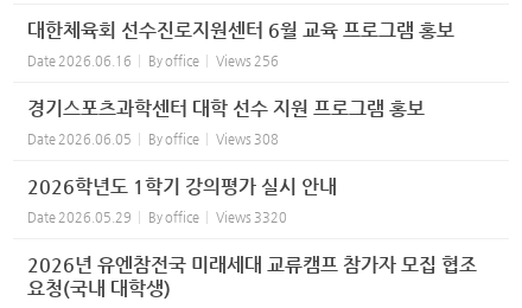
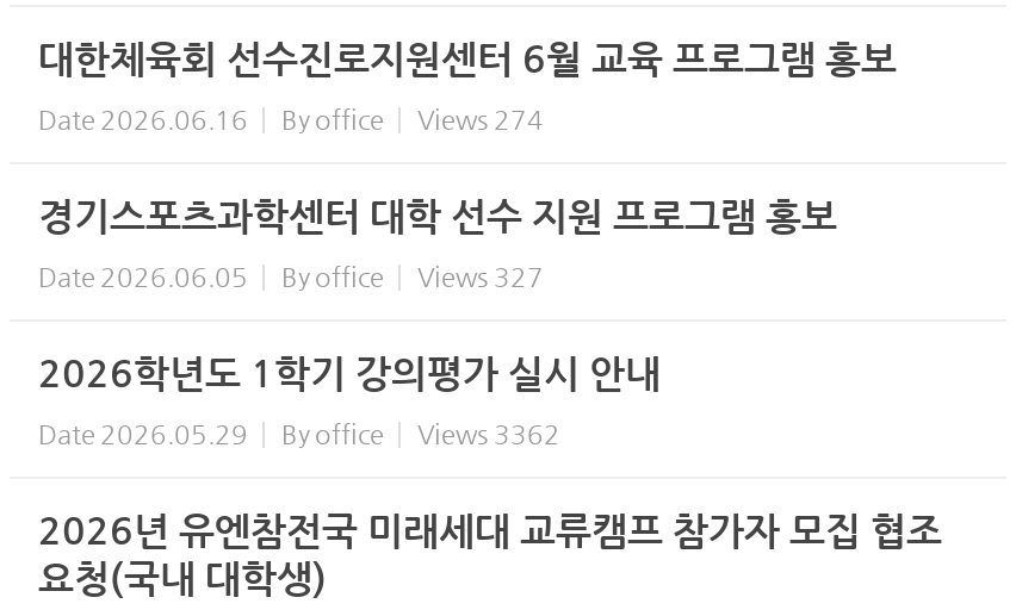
- Date 2026.06.16 By office Views 256
+ Date 2026.06.16 By office Views 274

- Date 2026.06.05 By office Views 308
+ Date 2026.06.05 By office Views 327

- Date 2026.05.29 By office Views 3320
+ Date 2026.05.29 By office Views 3362
